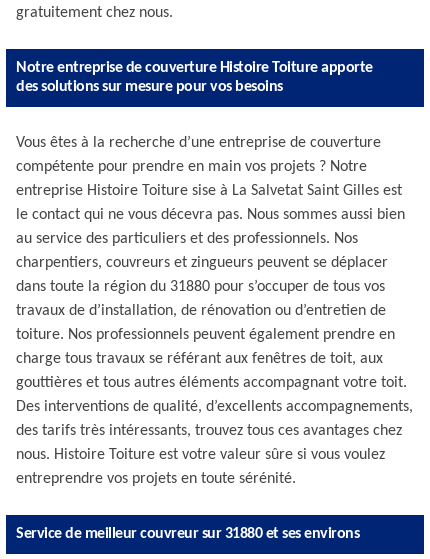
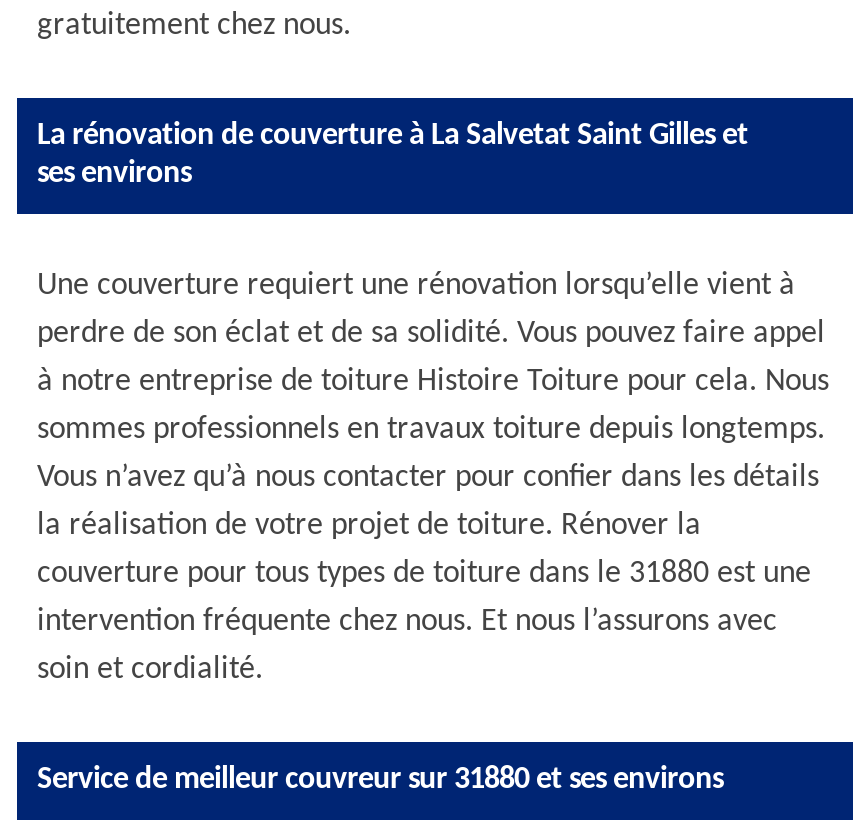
- Notre entreprise de couverture Histoire Toiture apporte
- des solutions sur mesure pour vos besoins
- Vous êtes à la recherche d’une entreprise de couverture
- compétente pour prendre en main vos projets ? Notre
- entreprise Histoire Toiture sise à La Salvetat Saint Gilles est
- le contact qui ne vous décevra pas. Nous sommes aussi bien
- au service des particuliers et des professionnels. Nos
- charpentiers, couvreurs et zingueurs peuvent se déplacer
- dans toute la région du 31880 pour s’occuper de tous vos
- travaux de d’installation, de rénovation ou d’entretien de
- toiture. Nos professionnels peuvent également prendre en
- charge tous travaux se référant aux fenêtres de toit, aux
- gouttières et tous autres éléments accompagnant votre toit.
- Des interventions de qualité, d’excellents accompagnements,
- des tarifs très intéressants, trouvez tous ces avantages chez
- nous. Histoire Toiture est votre valeur sûre si vous voulez
- entreprendre vos projets en toute sérénité.
+ La rénovation de couverture à La Salvetat Saint Gilles et
+ ses environs
+ Une couverture requiert une rénovation lorsqu’elle vient à
+ perdre de son éclat et de sa solidité. Vous pouvez faire appel
+ à notre entreprise de toiture Histoire Toiture pour cela. Nous
+ sommes professionnels en travaux toiture depuis longtemps.
+ Vous n’avez qu’à nous contacter pour confier dans les détails
+ la réalisation de votre projet de toiture. Rénover la
+ couverture pour tous types de toiture dans le 31880 est une
+ intervention fréquente chez nous. Et nous l’assurons avec
+ soin et cordialité.
